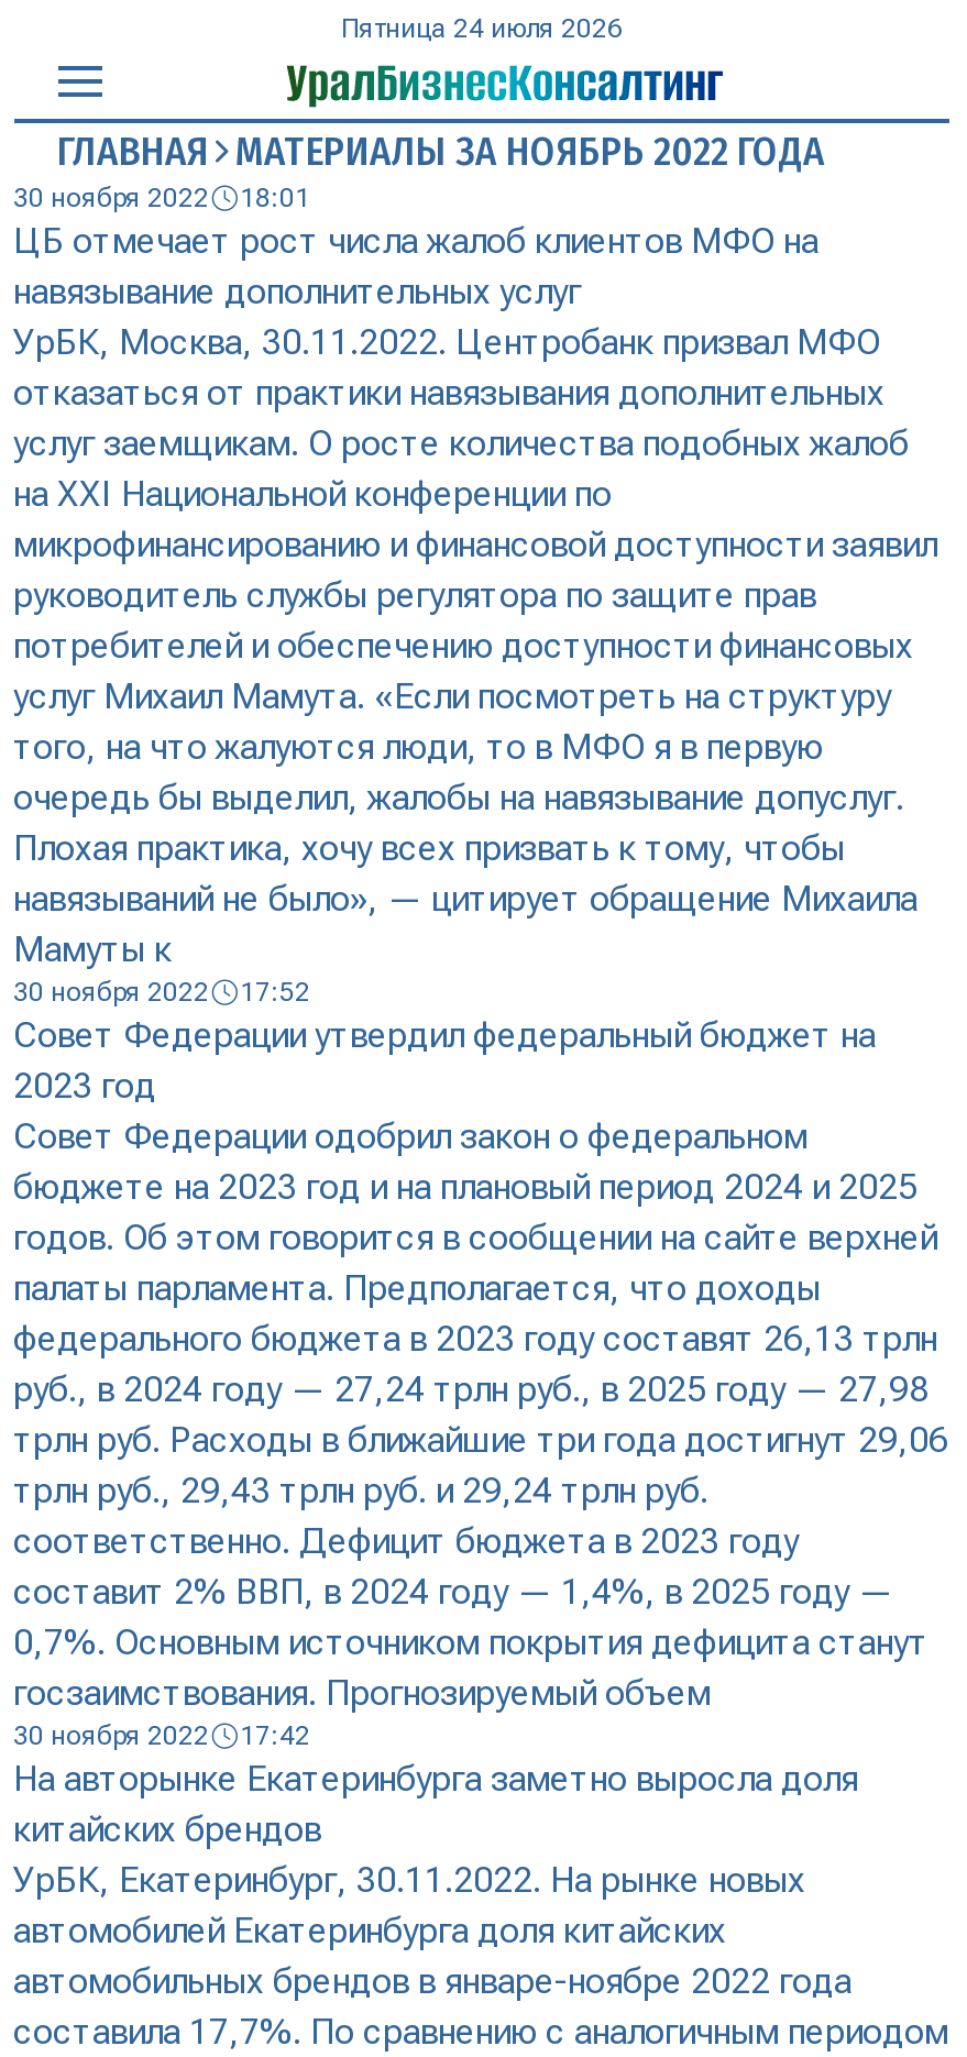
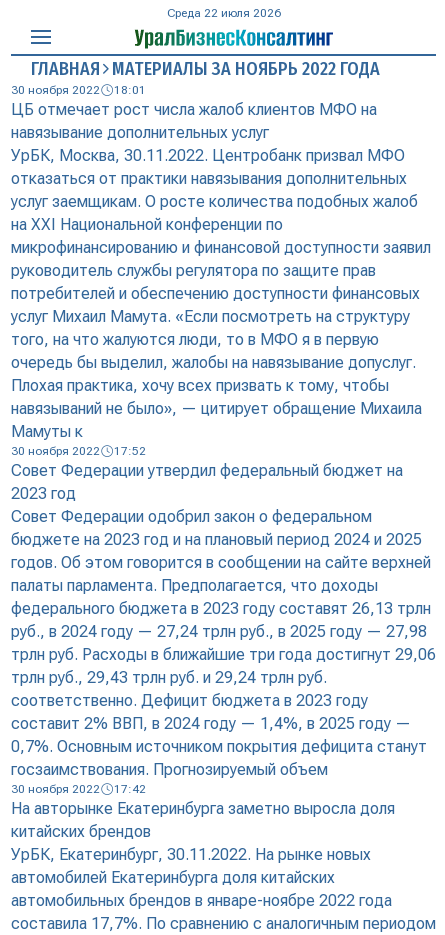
- Пятница 24 июля 2026
+ Среда 22 июля 2026
